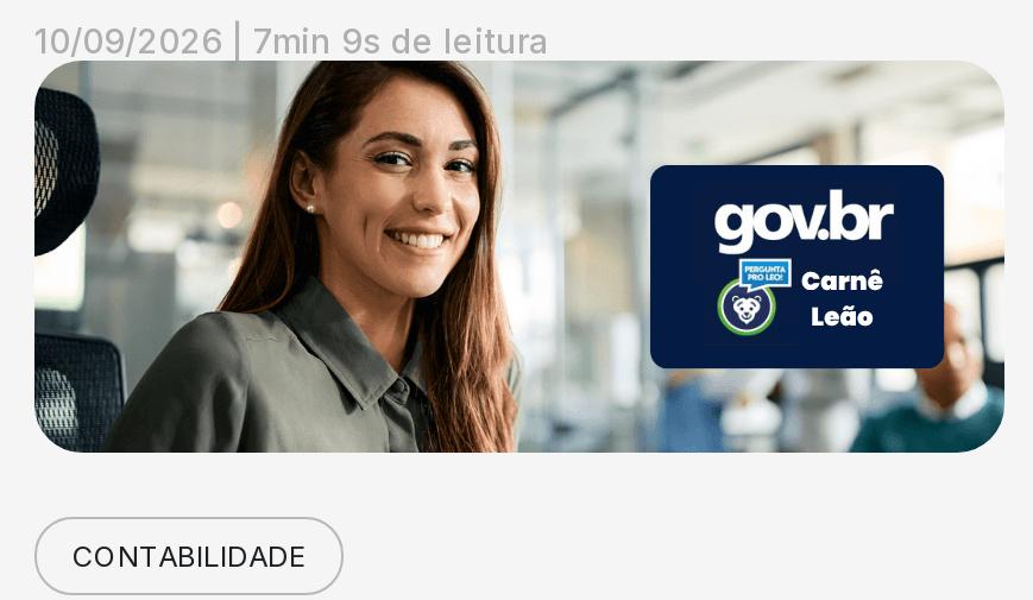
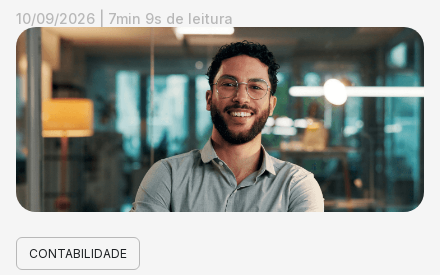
- [image]
+ [image]
